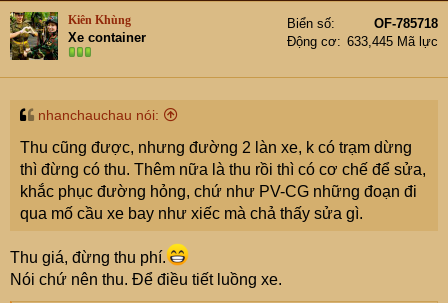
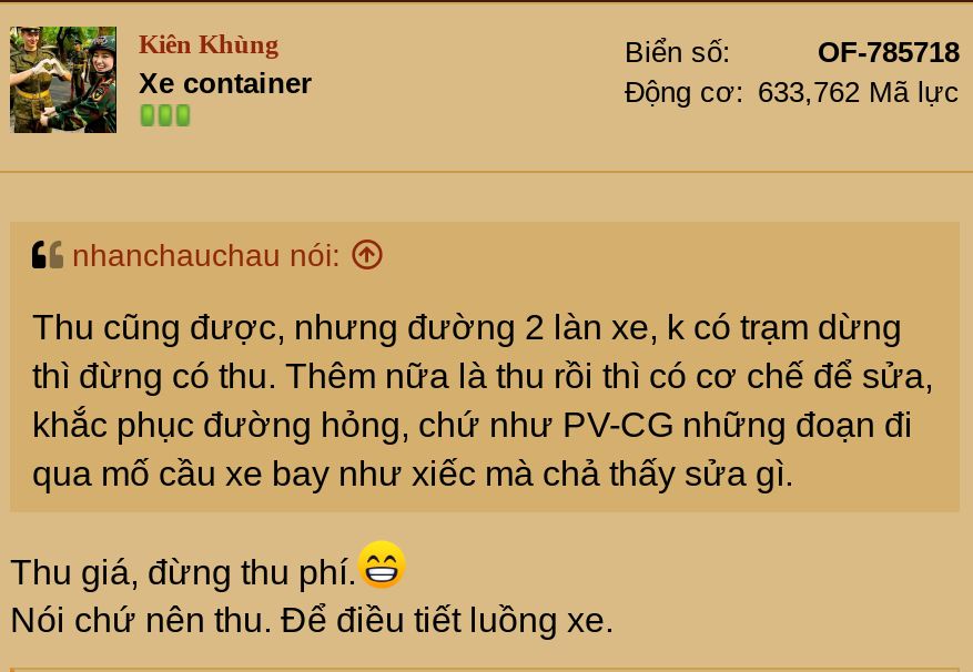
- Động cơ 633,445 Mã lực
+ Động cơ 633,762 Mã lực
